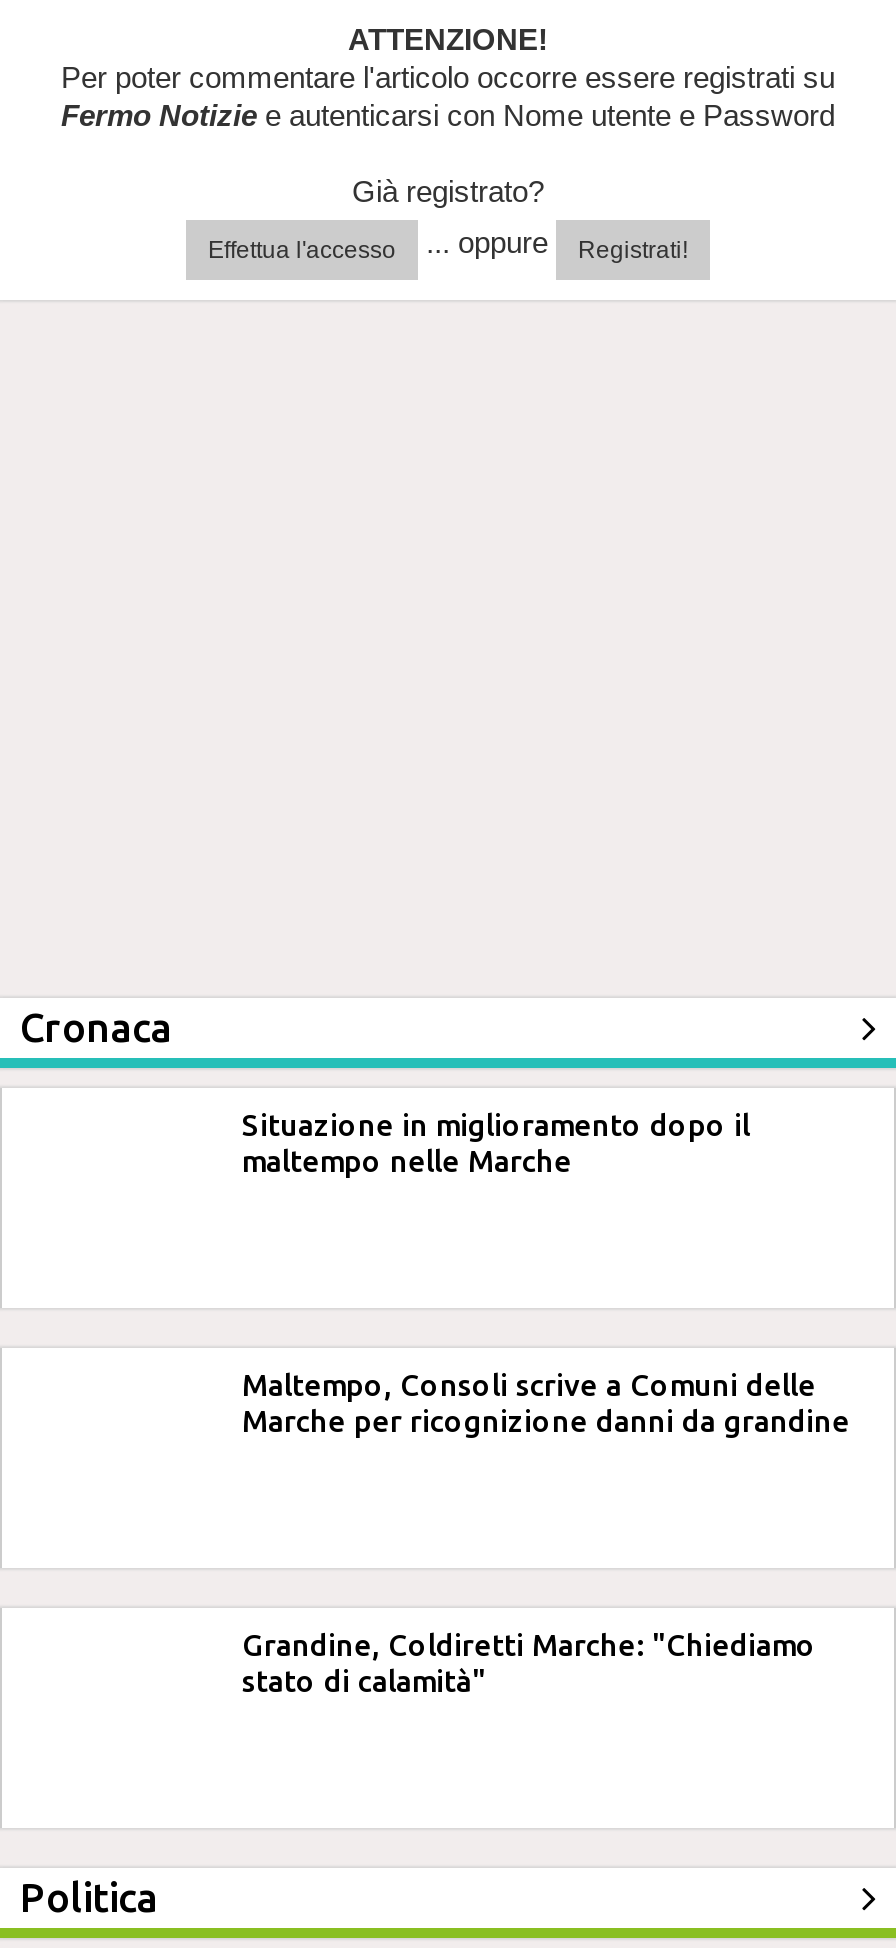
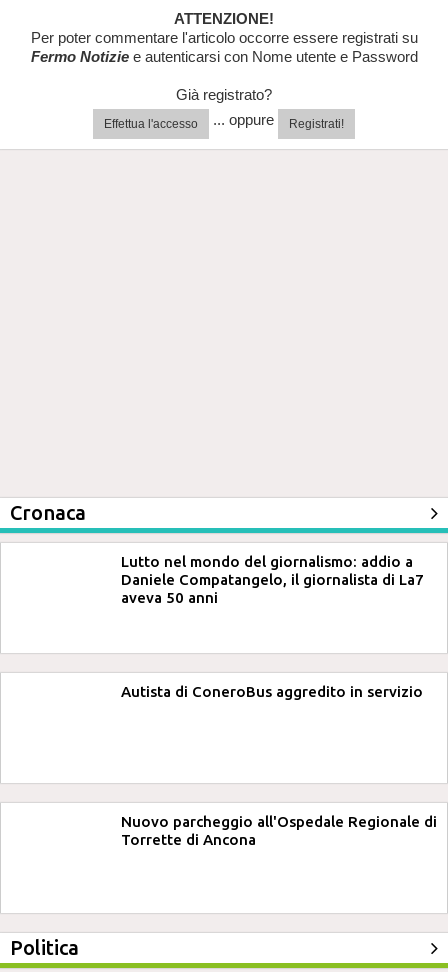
- Situazione in miglioramento dopo il
- maltempo nelle Marche
+ Lutto nel mondo del giornalismo: addio a
+ Daniele Compatangelo, il giornalista di La7
+ aveva 50 anni

- Maltempo, Consoli scrive a Comuni delle
- Marche per ricognizione danni da grandine
+ Autista di ConeroBus aggredito in servizio

- Grandine, Coldiretti Marche: "Chiediamo
- stato di calamità"
+ Nuovo parcheggio all'Ospedale Regionale di
+ Torrette di Ancona
